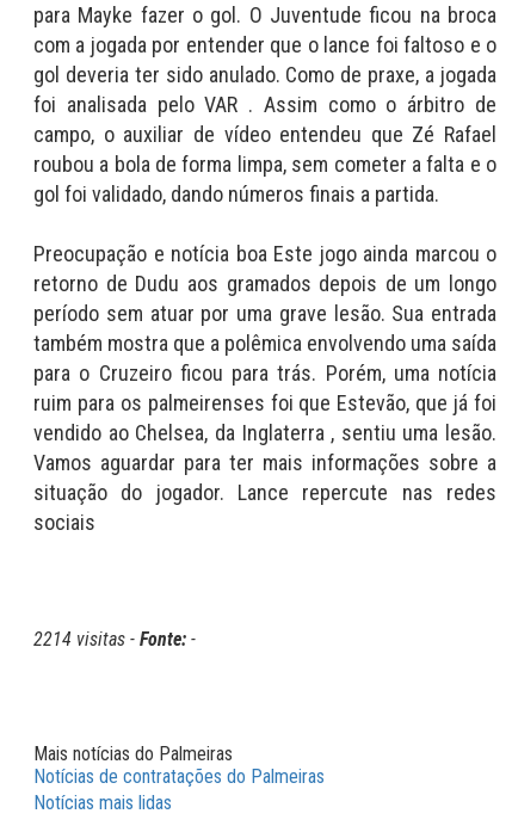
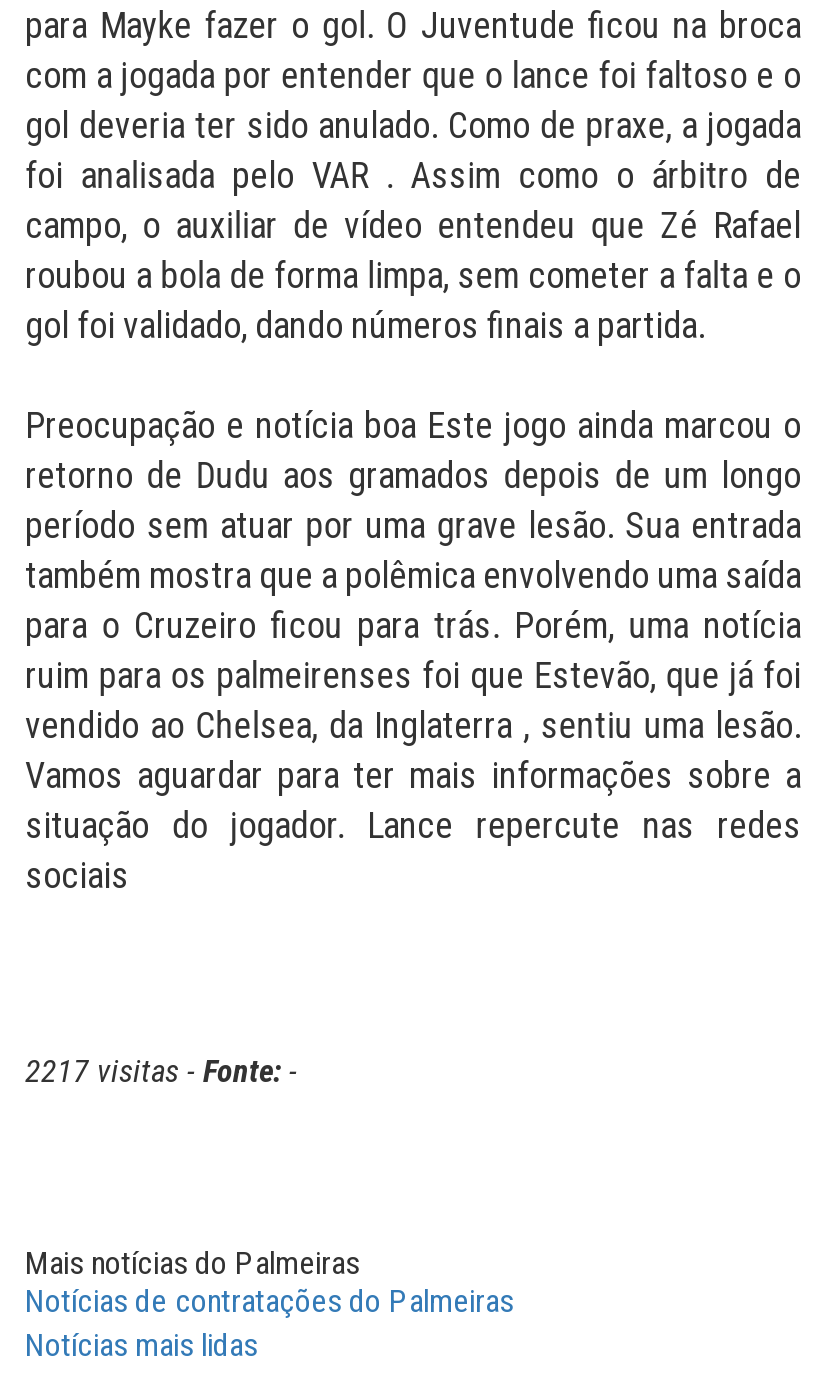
- 2214 visitas - Fonte: -
+ 2217 visitas - Fonte: -
